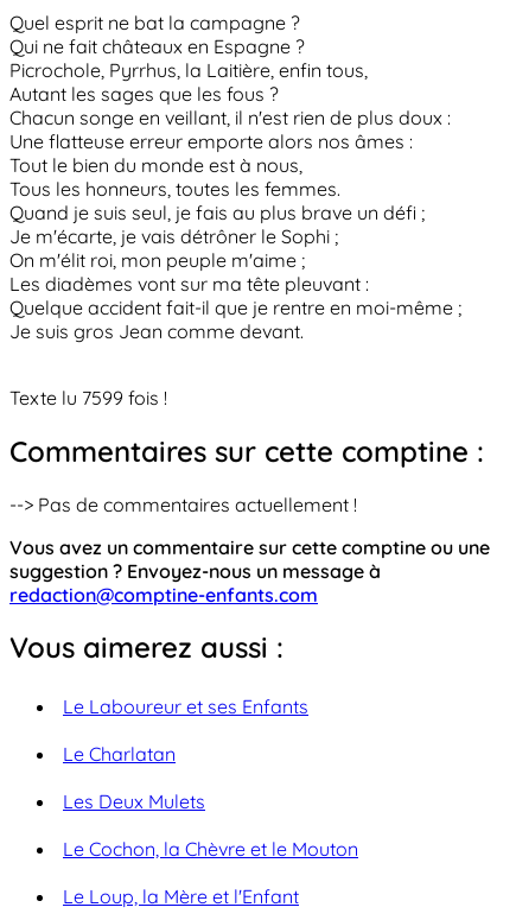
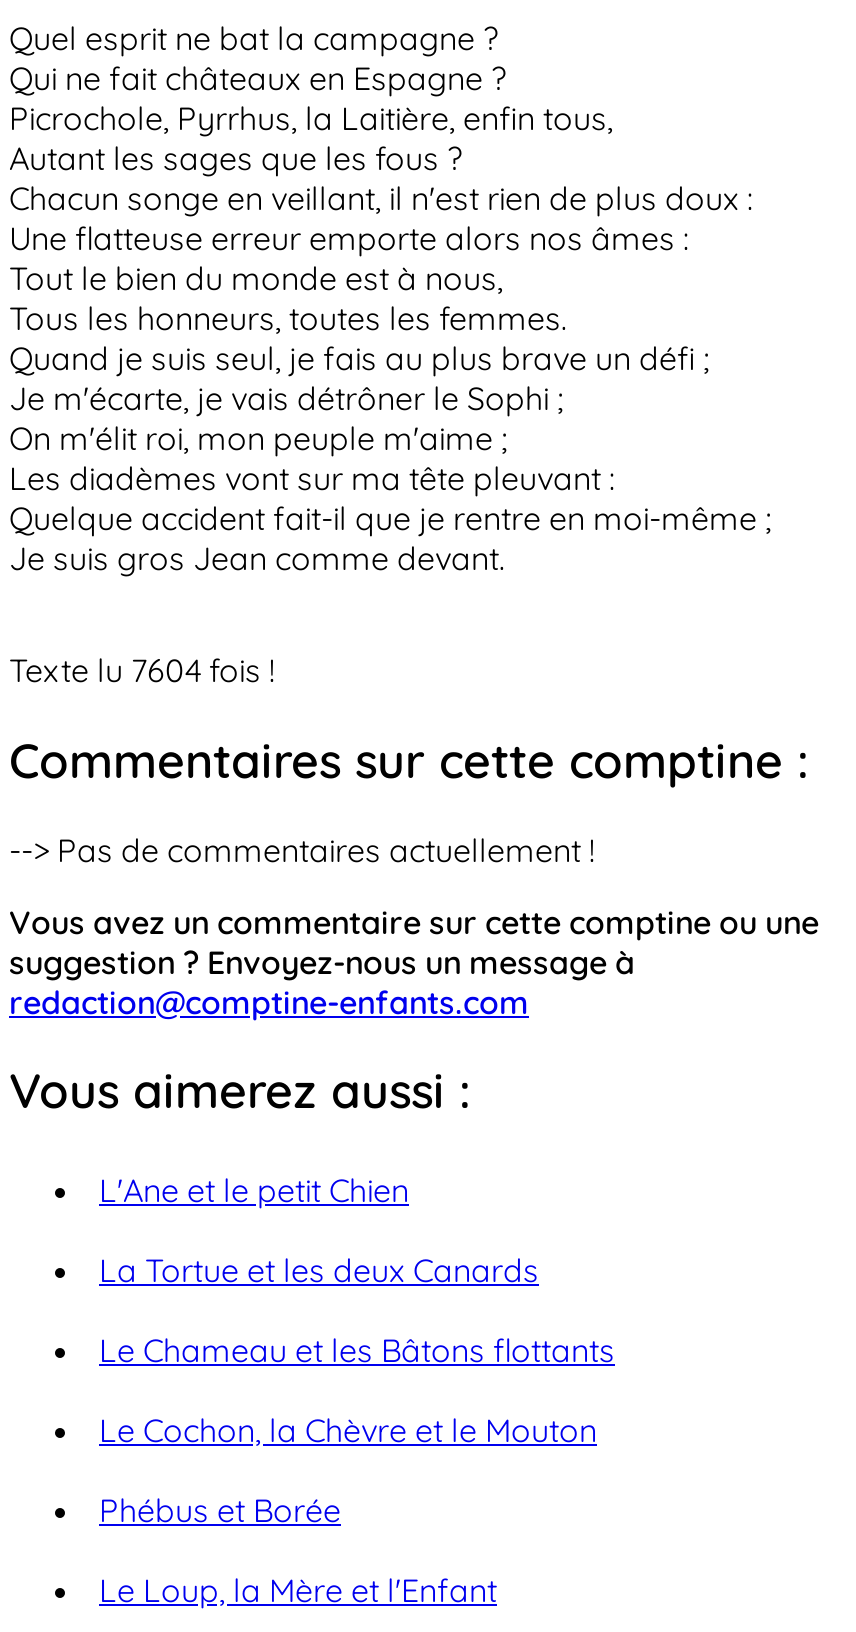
- Texte lu 7599 fois !
+ Texte lu 7604 fois !

- Le Laboureur et ses Enfants
+ L'Ane et le petit Chien

- Le Charlatan
+ La Tortue et les deux Canards

- Les Deux Mulets
+ Le Chameau et les Bâtons flottants

+ Phébus et Borée
